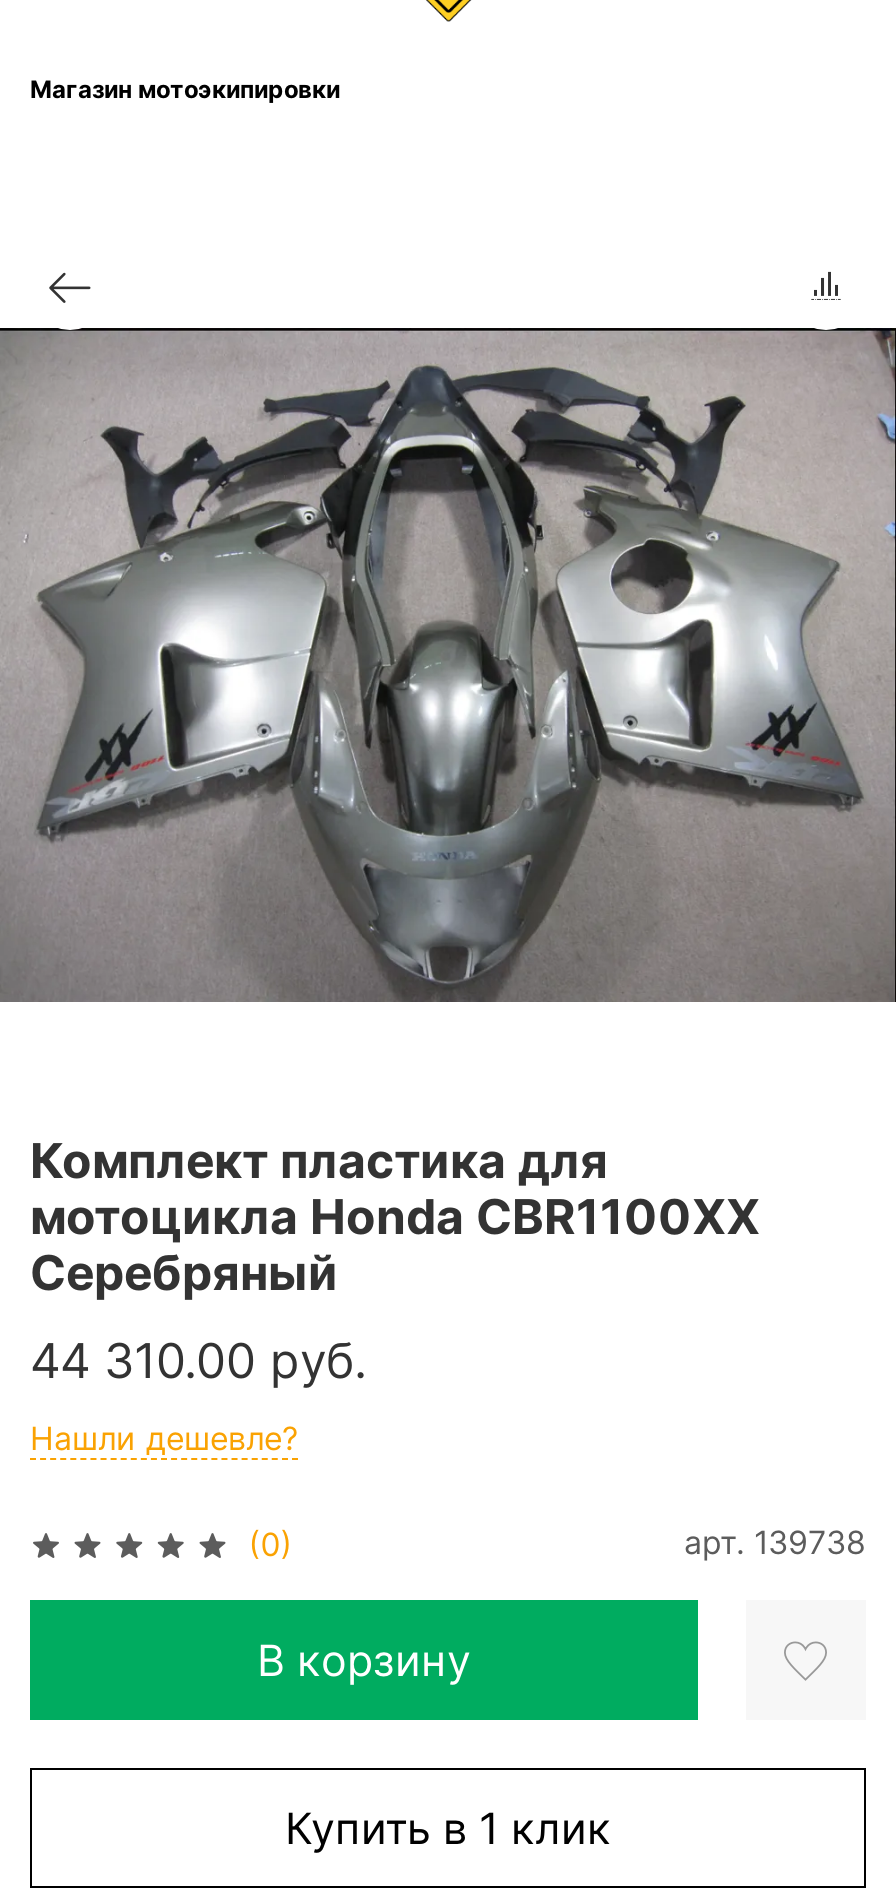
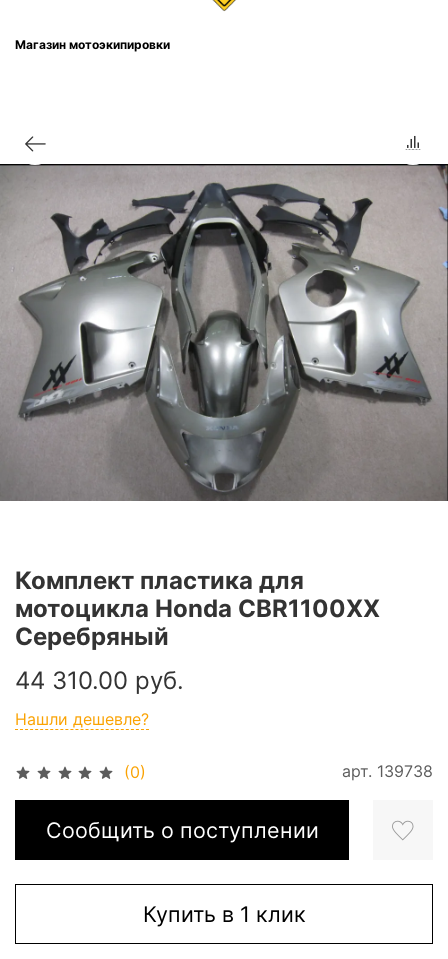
- В корзину
+ Сообщить о поступлении
